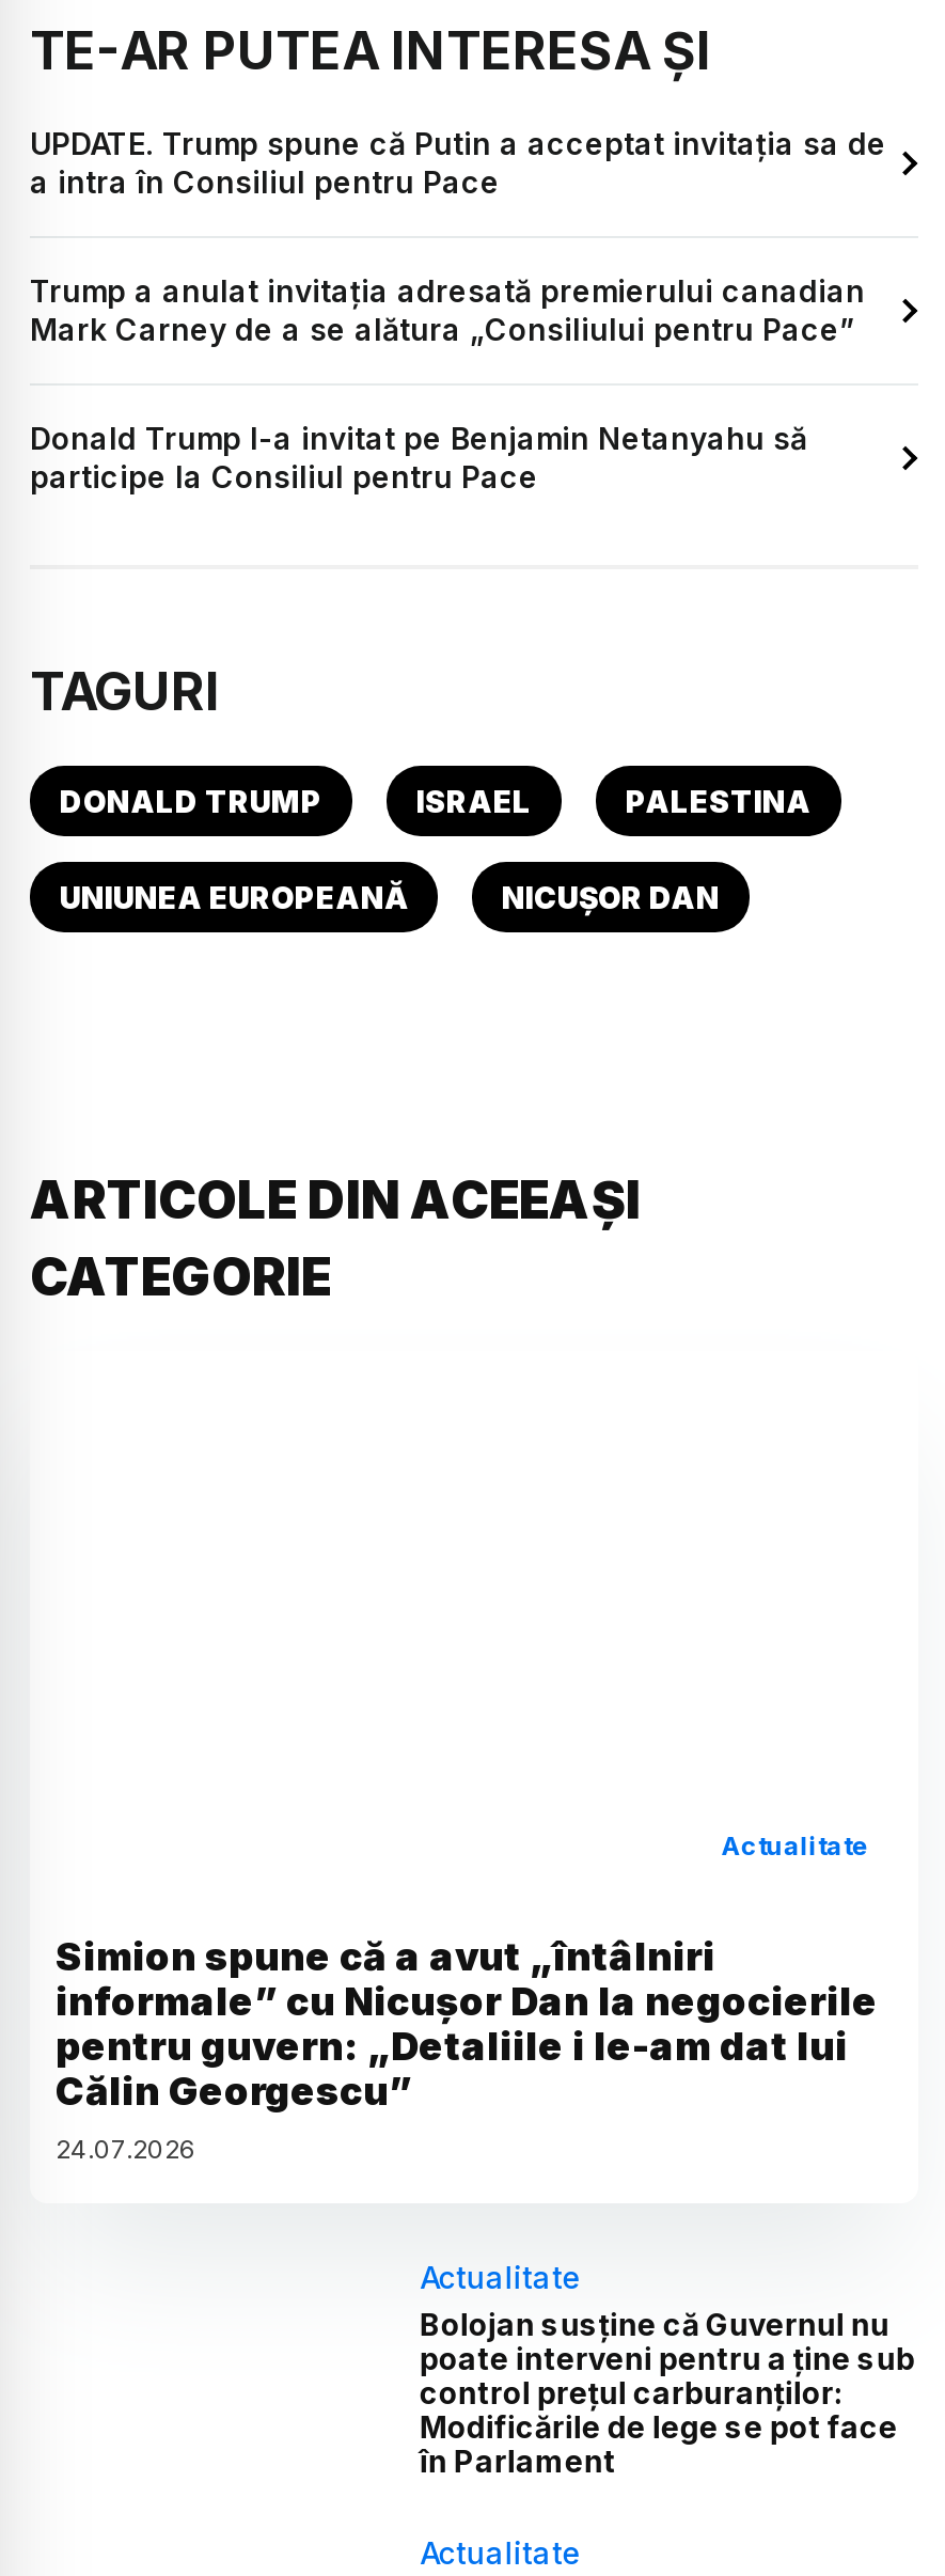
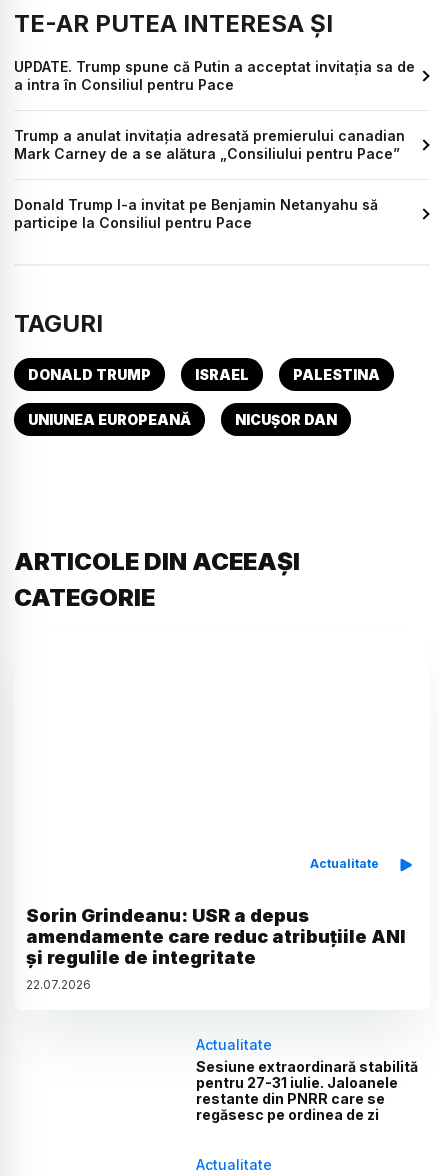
- Simion spune că a avut „întâlniri
- informale” cu Nicușor Dan la negocierile
- pentru guvern: „Detaliile i le-am dat lui
- Călin Georgescu”
- 24.07.2026
+ Sorin Grindeanu: USR a depus
+ amendamente care reduc atribuțiile ANI
+ și regulile de integritate
+ 22.07.2026

- Bolojan susține că Guvernul nu
- poate interveni pentru a ține sub
- control prețul carburanților:
- Modificările de lege se pot face
- în Parlament
+ Sesiune extraordinară stabilită
+ pentru 27-31 iulie. Jaloanele
+ restante din PNRR care se
+ regăsesc pe ordinea de zi
